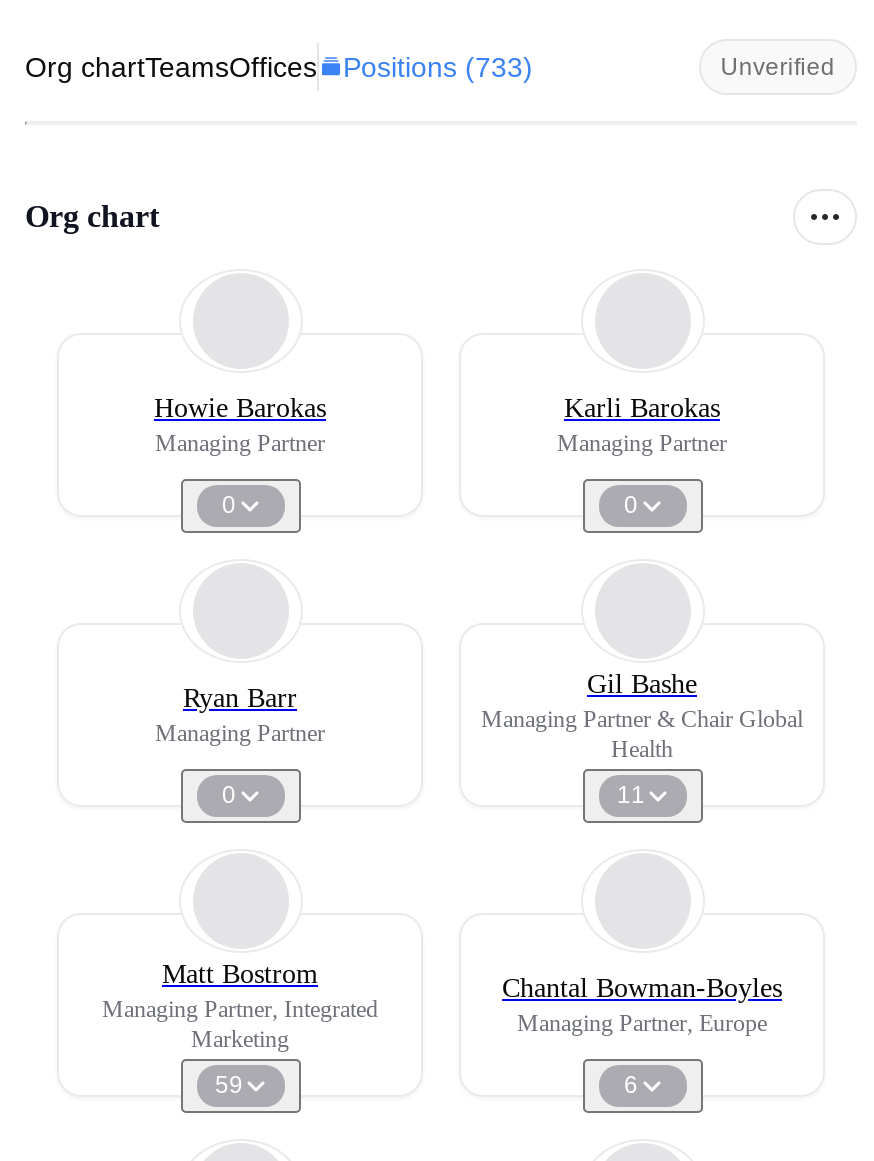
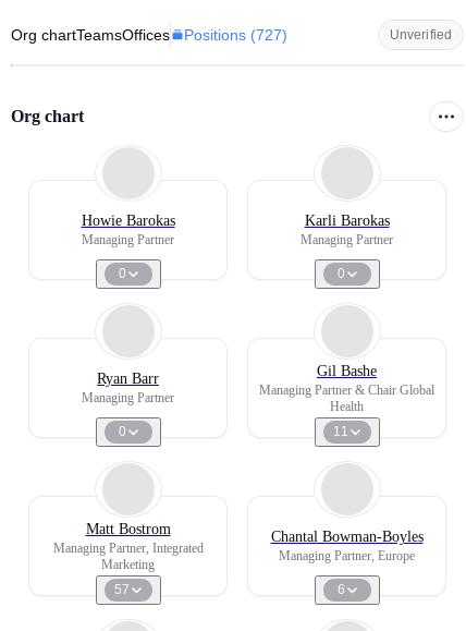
- Org chartTeamsOffices Positions (733)
+ Org chartTeamsOffices Positions (727)

- 59
+ 57
